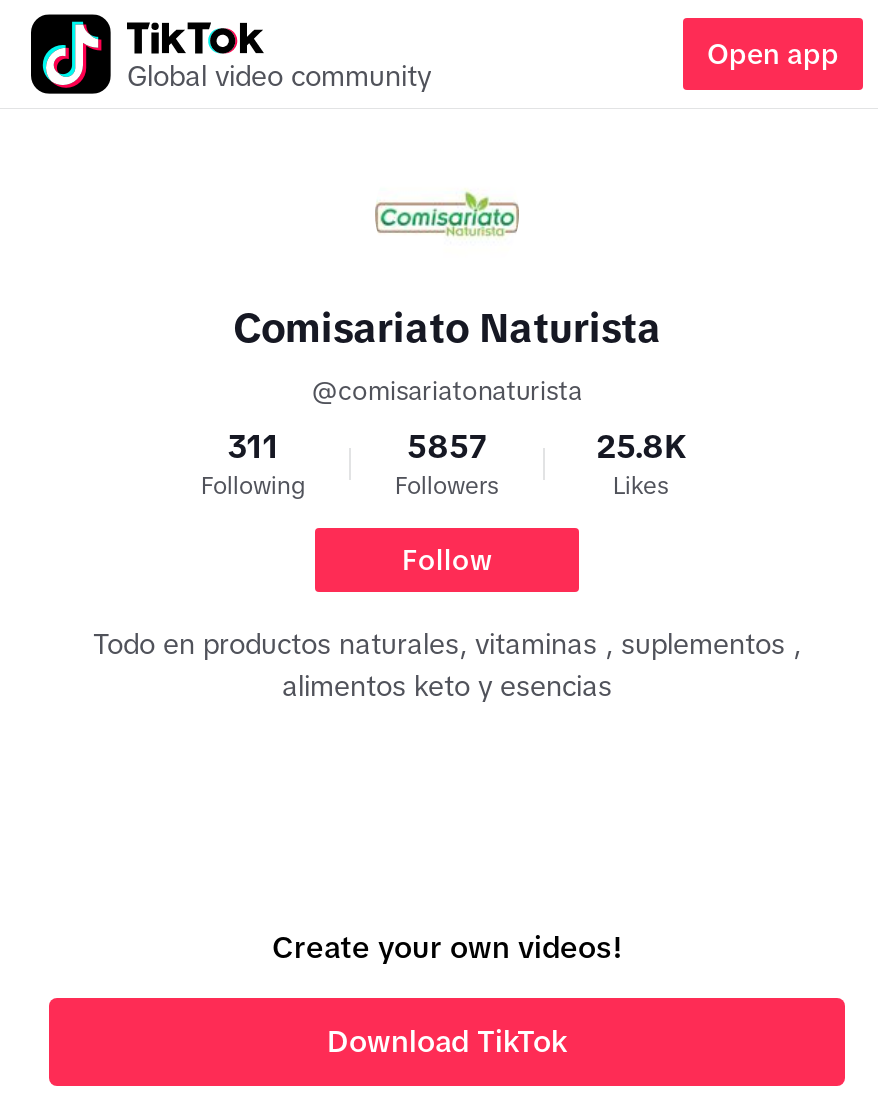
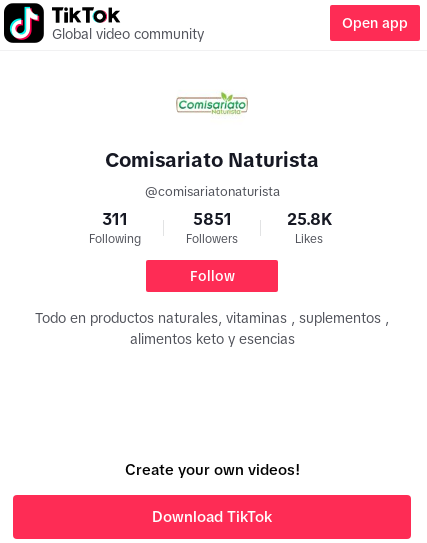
- 5857
+ 5851
